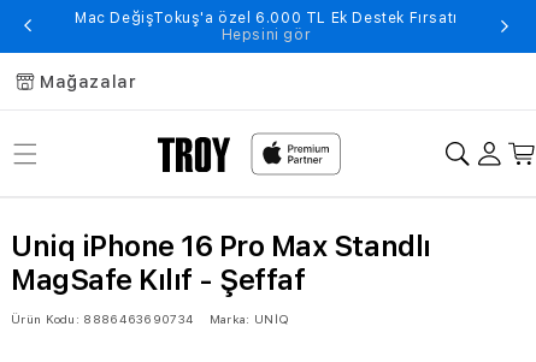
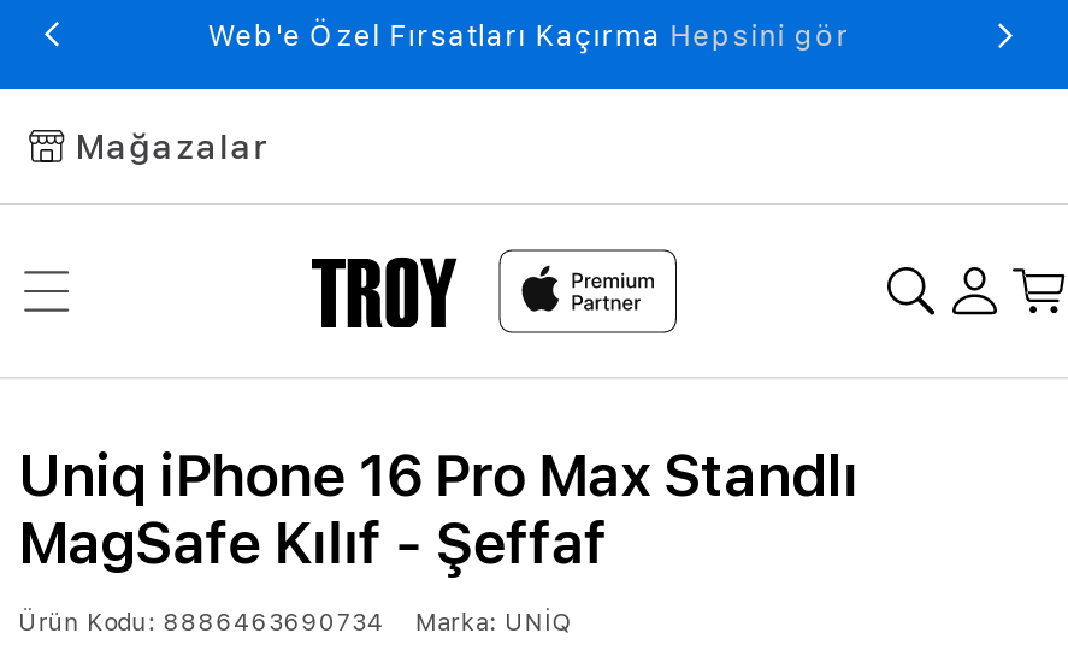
- Mac DeğişTokuş'a özel 6.000 TL Ek Destek Fırsatı
- Hepsini gör
+ Web'e Özel Fırsatları Kaçırma Hepsini gör
